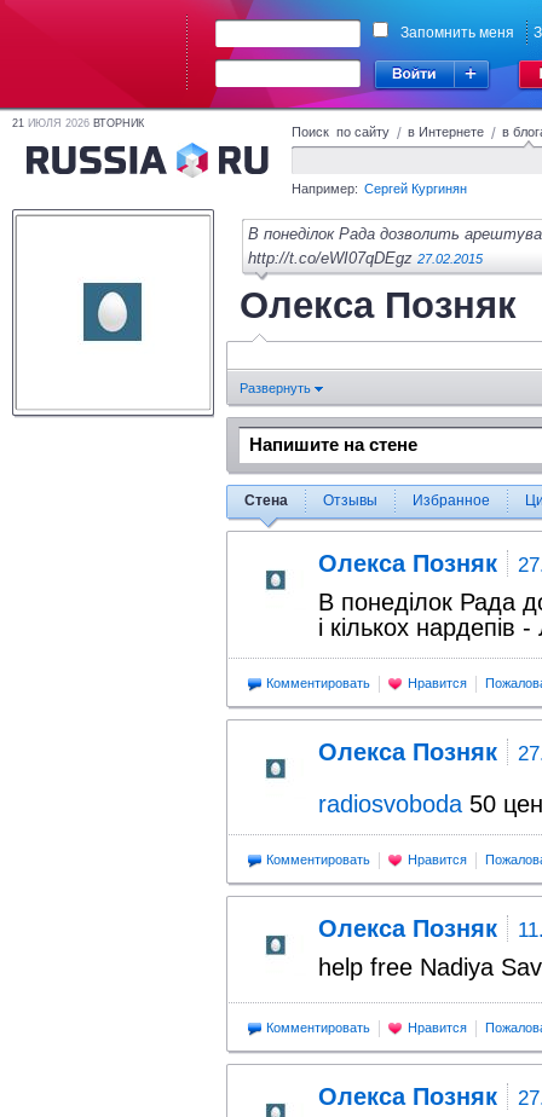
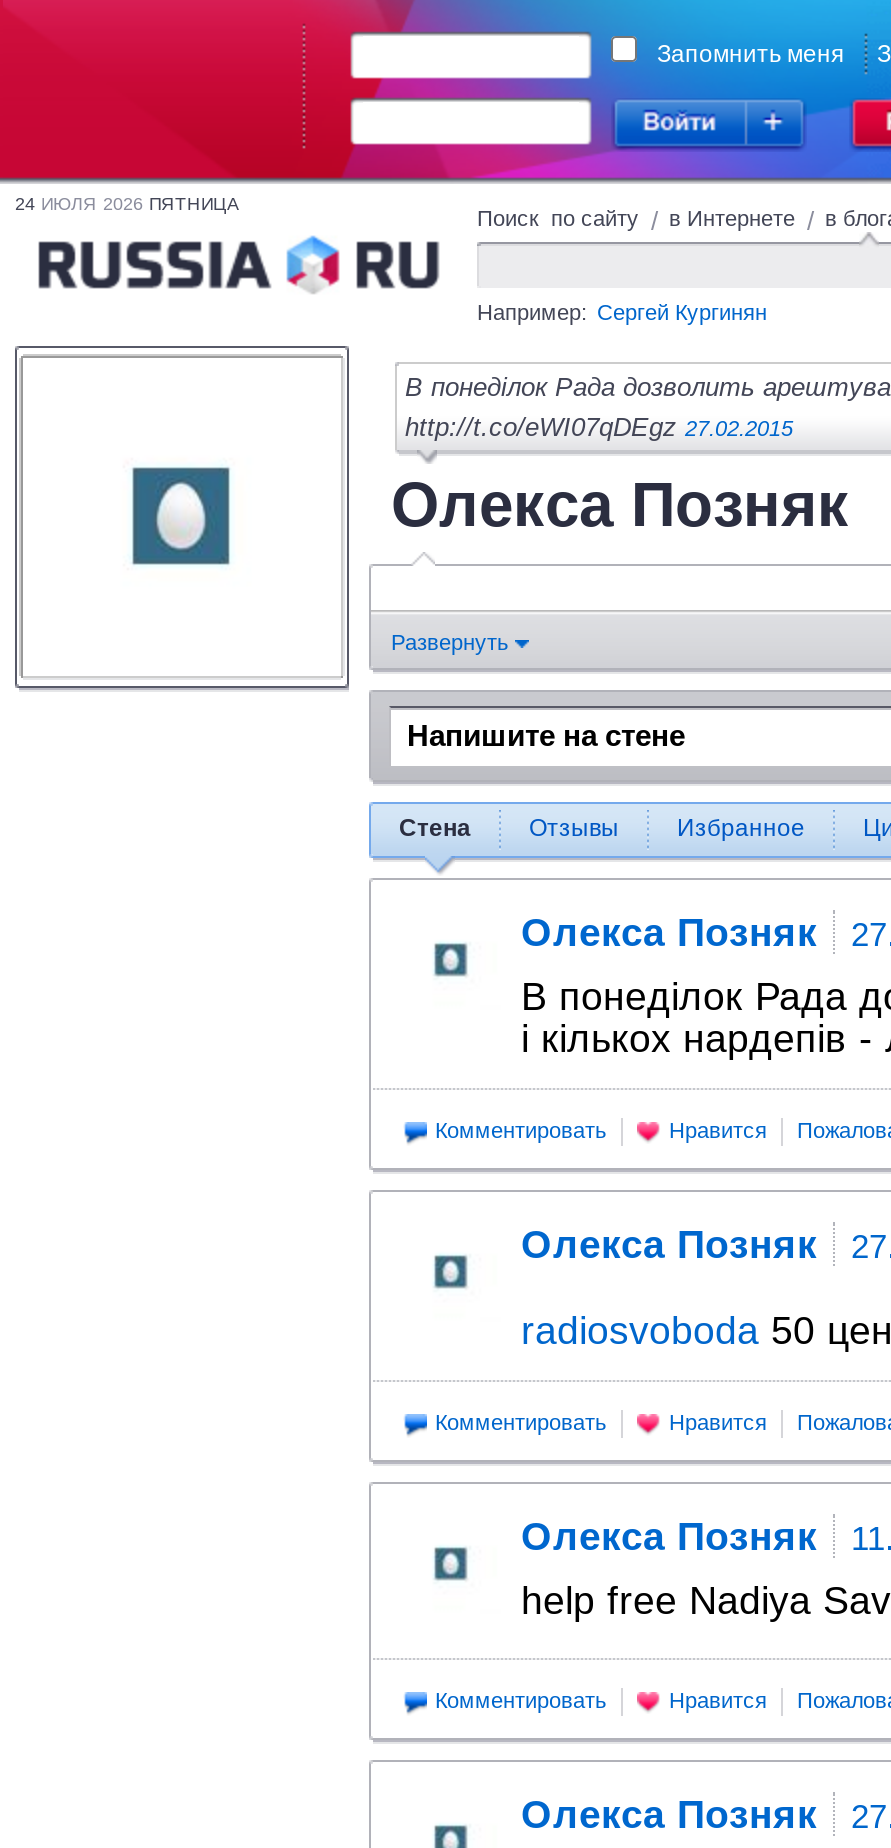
- 21 ИЮЛЯ 2026 ВТОРНИК
+ 24 ИЮЛЯ 2026 ПЯТНИЦА
